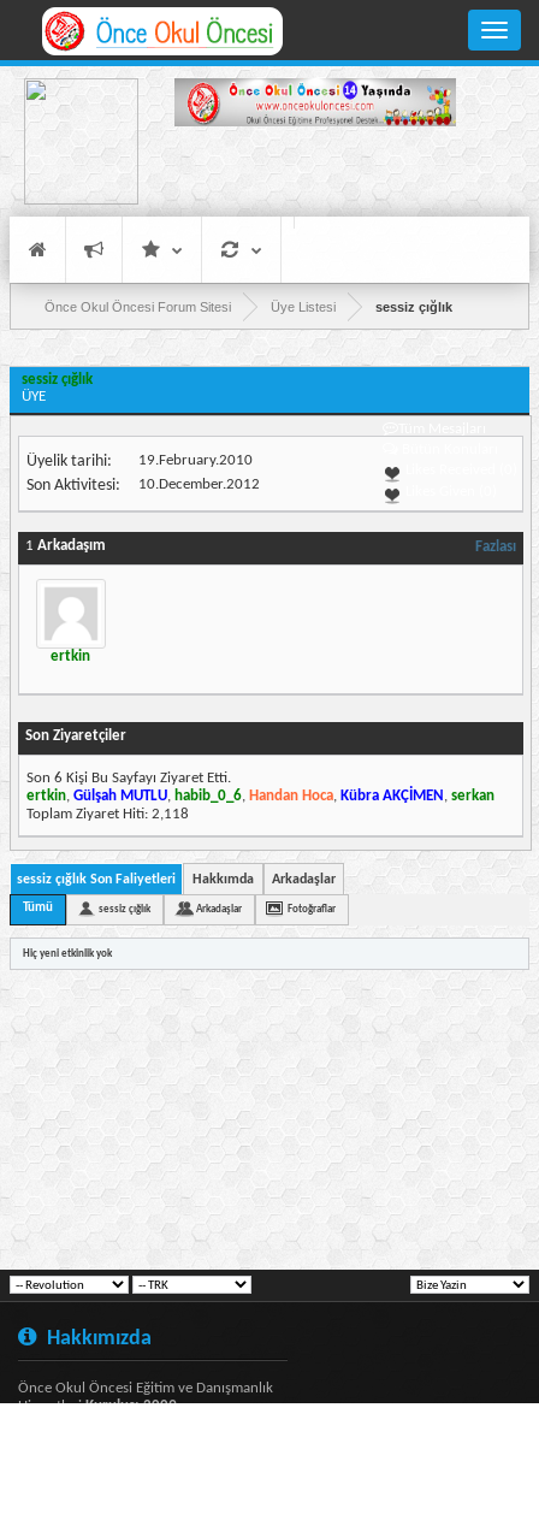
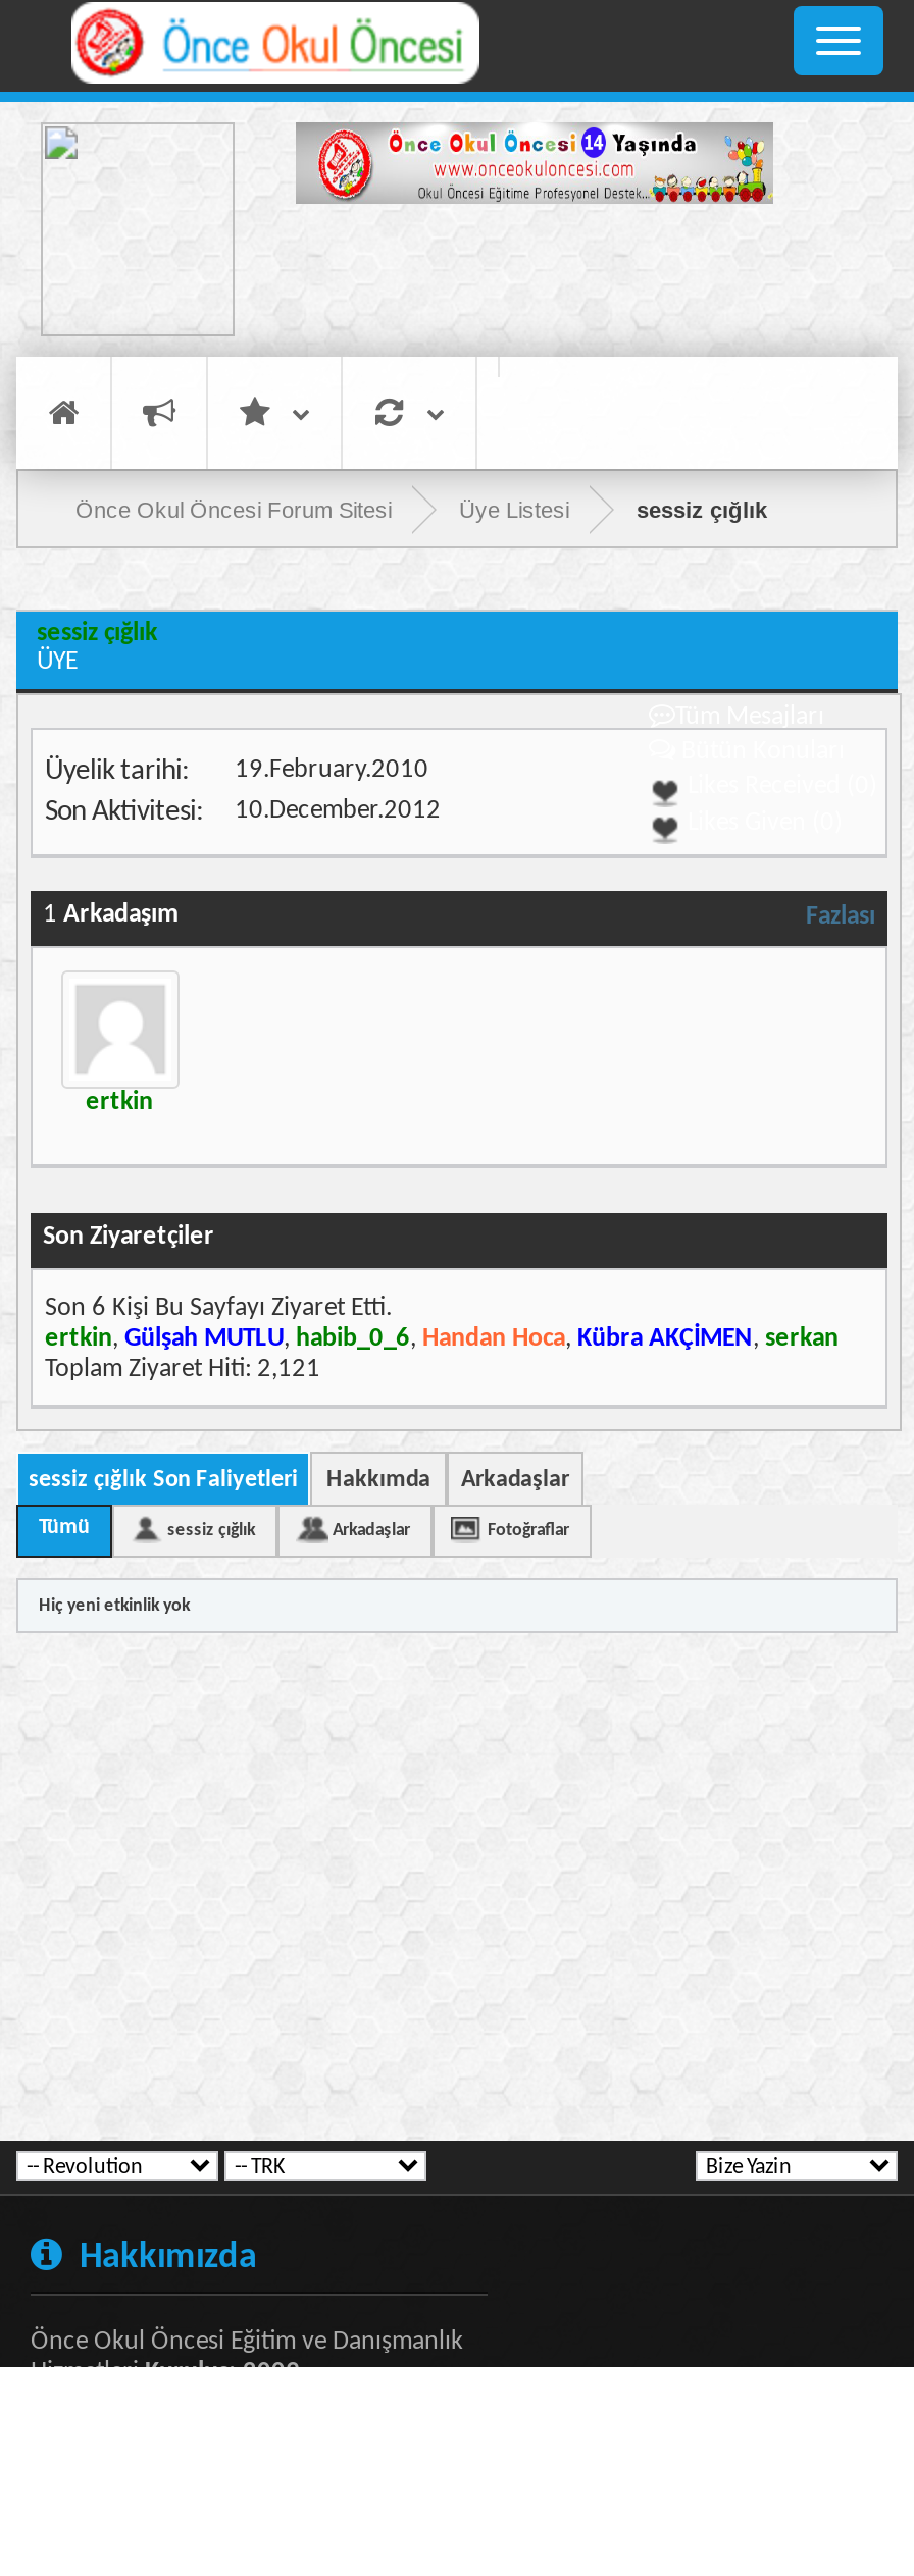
- Toplam Ziyaret Hiti: 2,118
+ Toplam Ziyaret Hiti: 2,121
